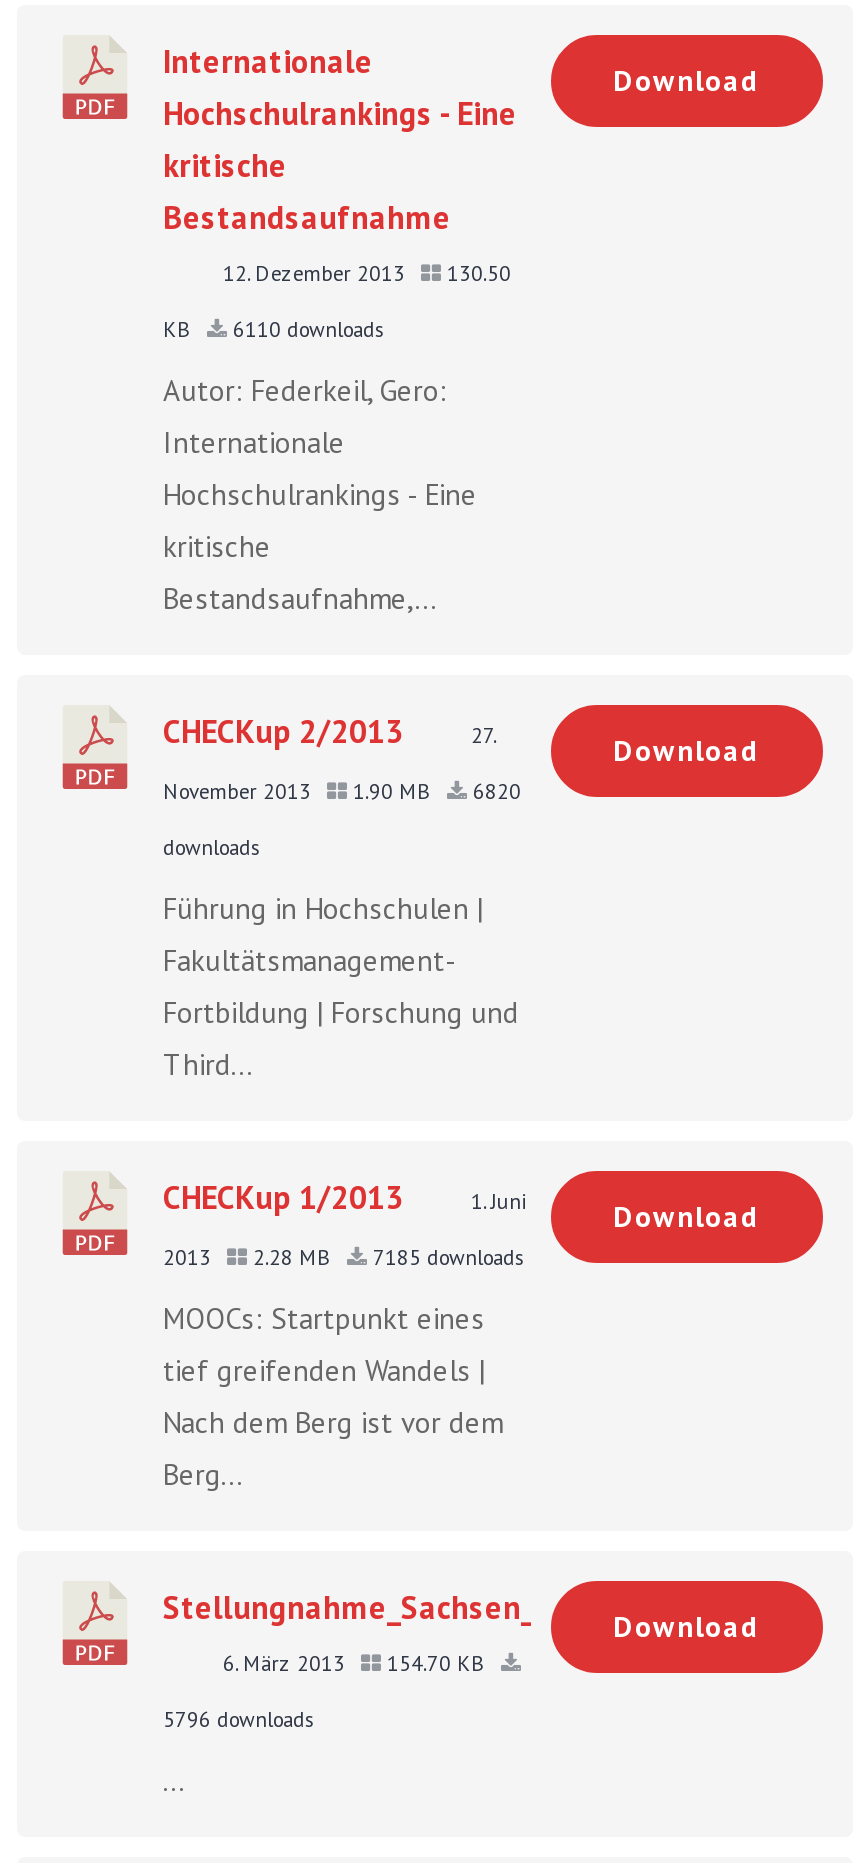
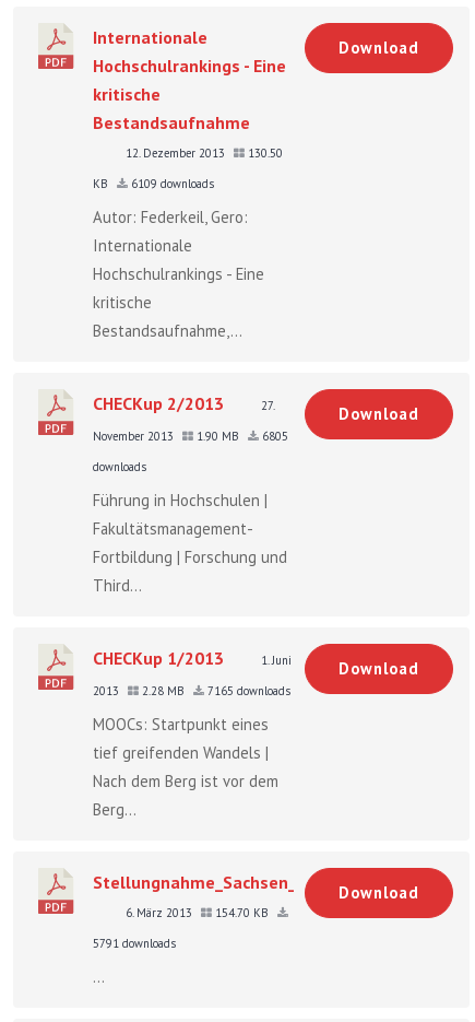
- KB 6110 downloads
+ KB 6109 downloads

- November 2013 1.90 MB 6820
+ November 2013 1.90 MB 6805

- 2013 2.28 MB 7185 downloads
+ 2013 2.28 MB 7165 downloads

- 5796 downloads
+ 5791 downloads
